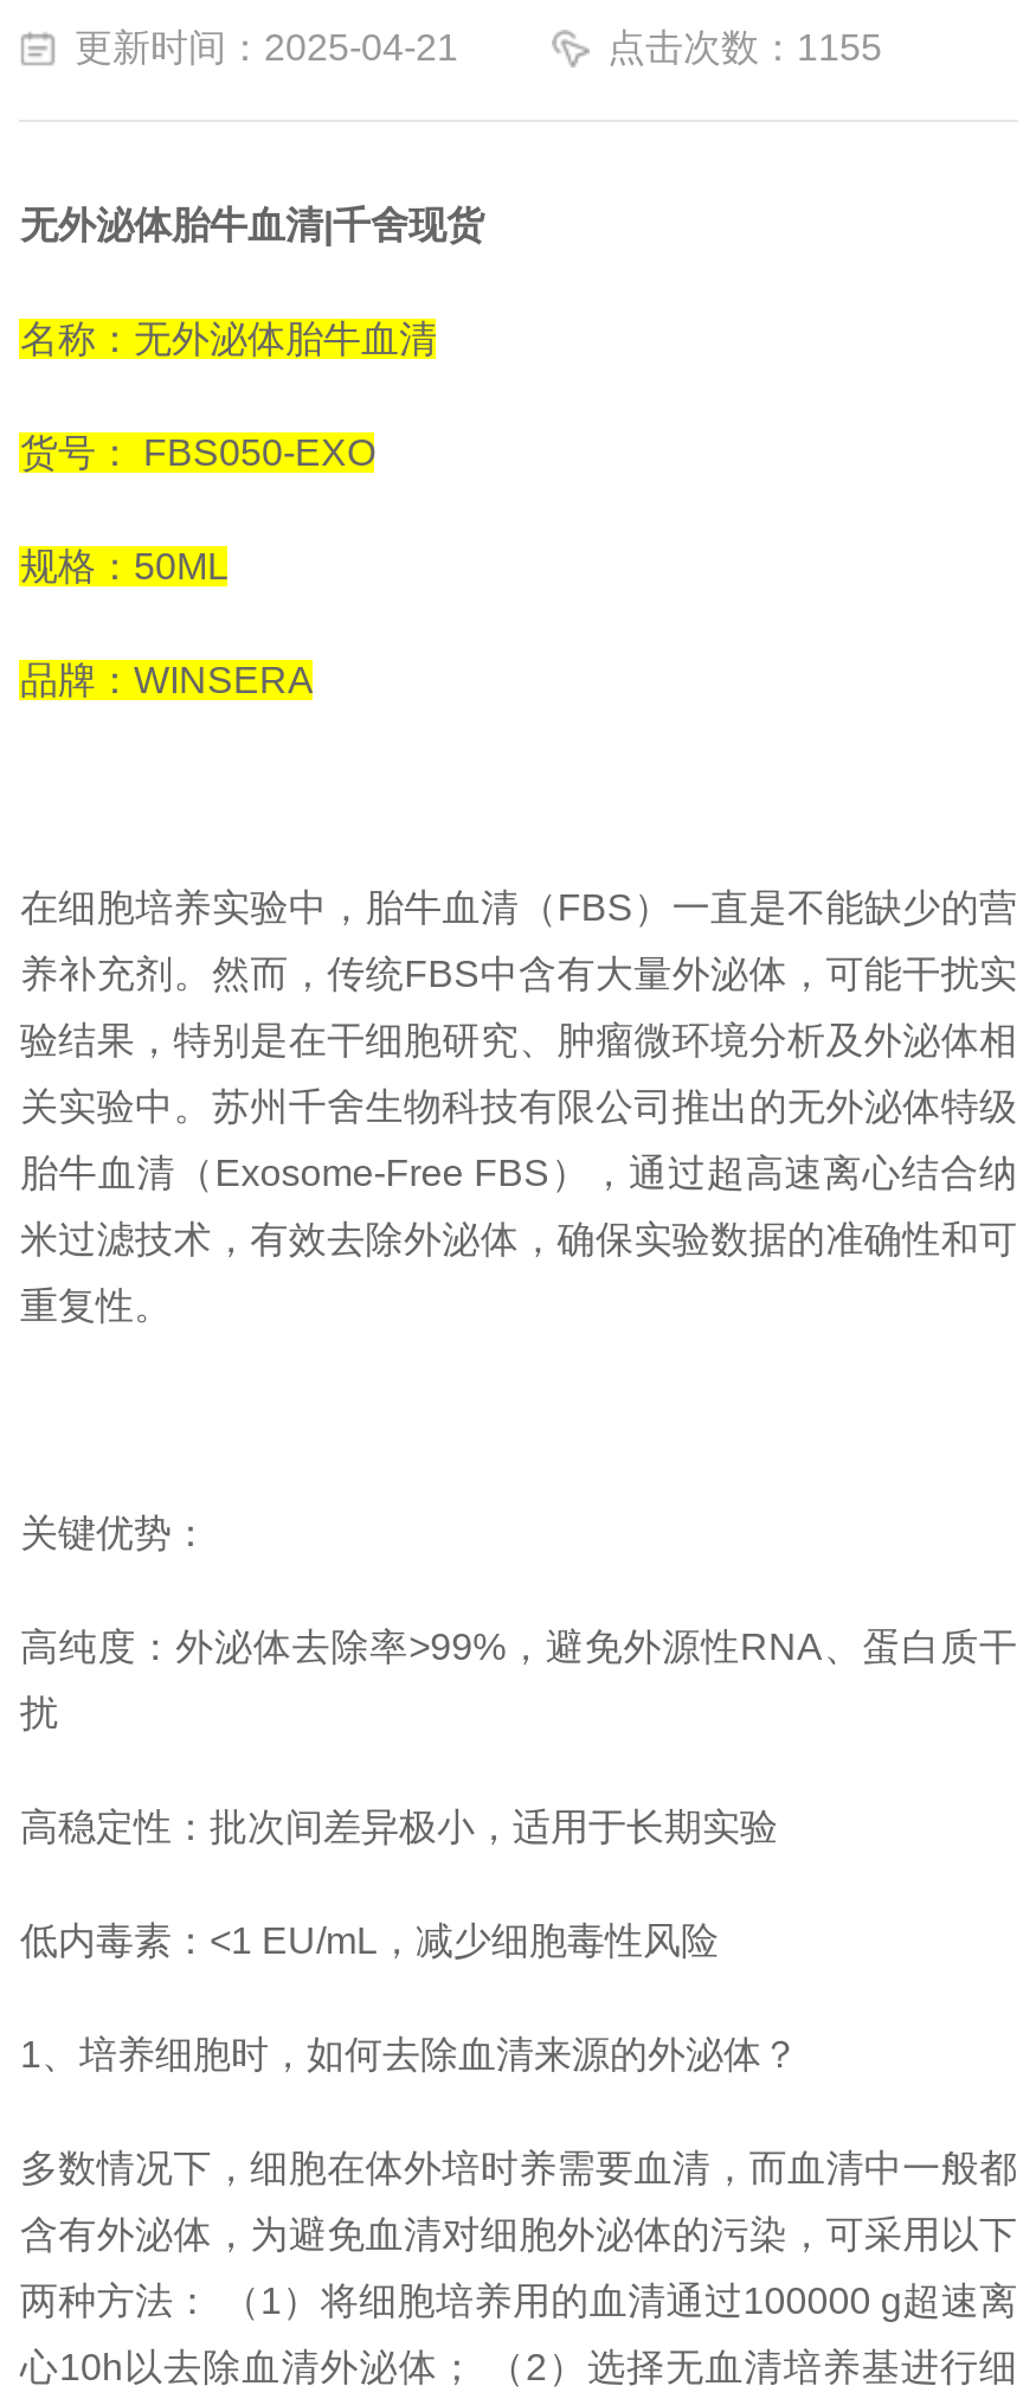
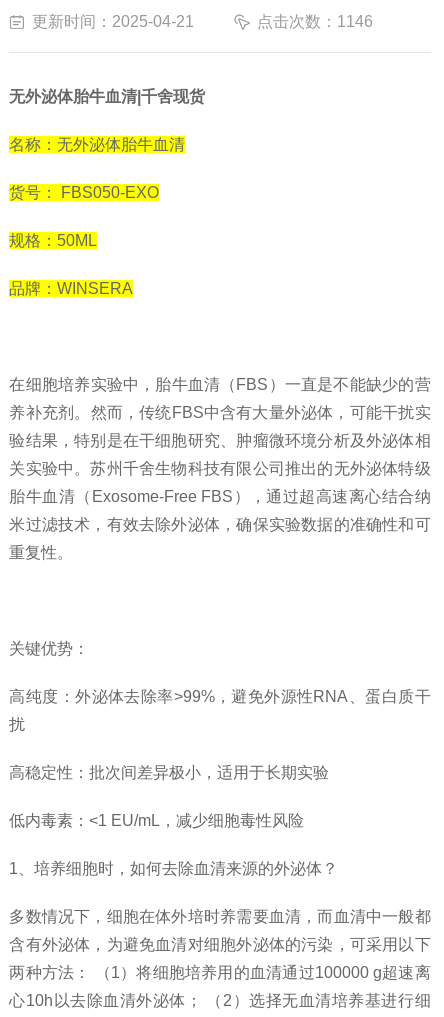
- 点击次数：1155
+ 点击次数：1146
